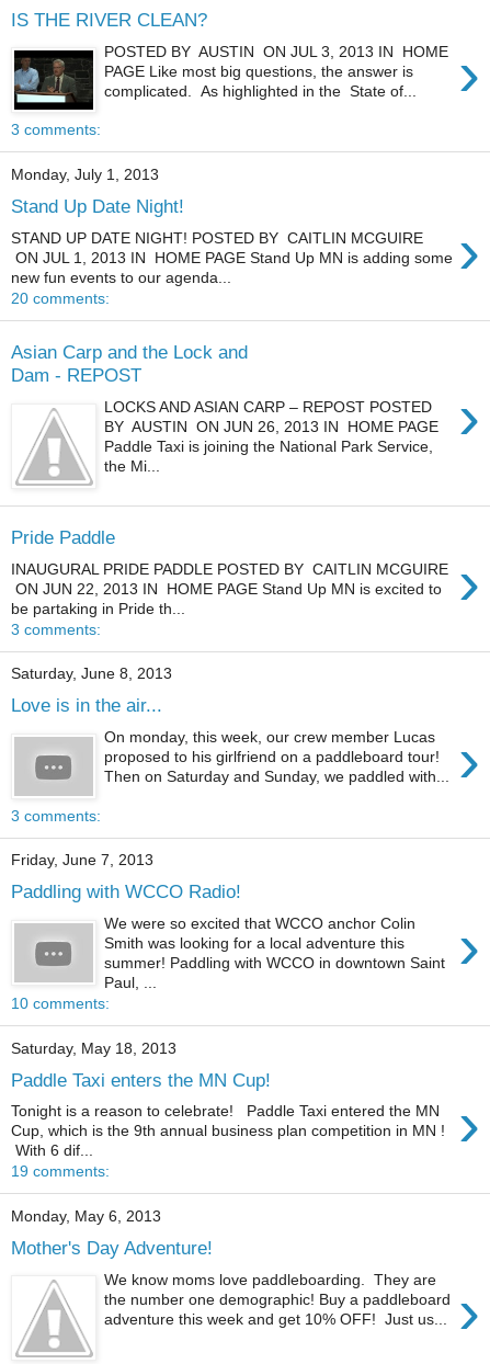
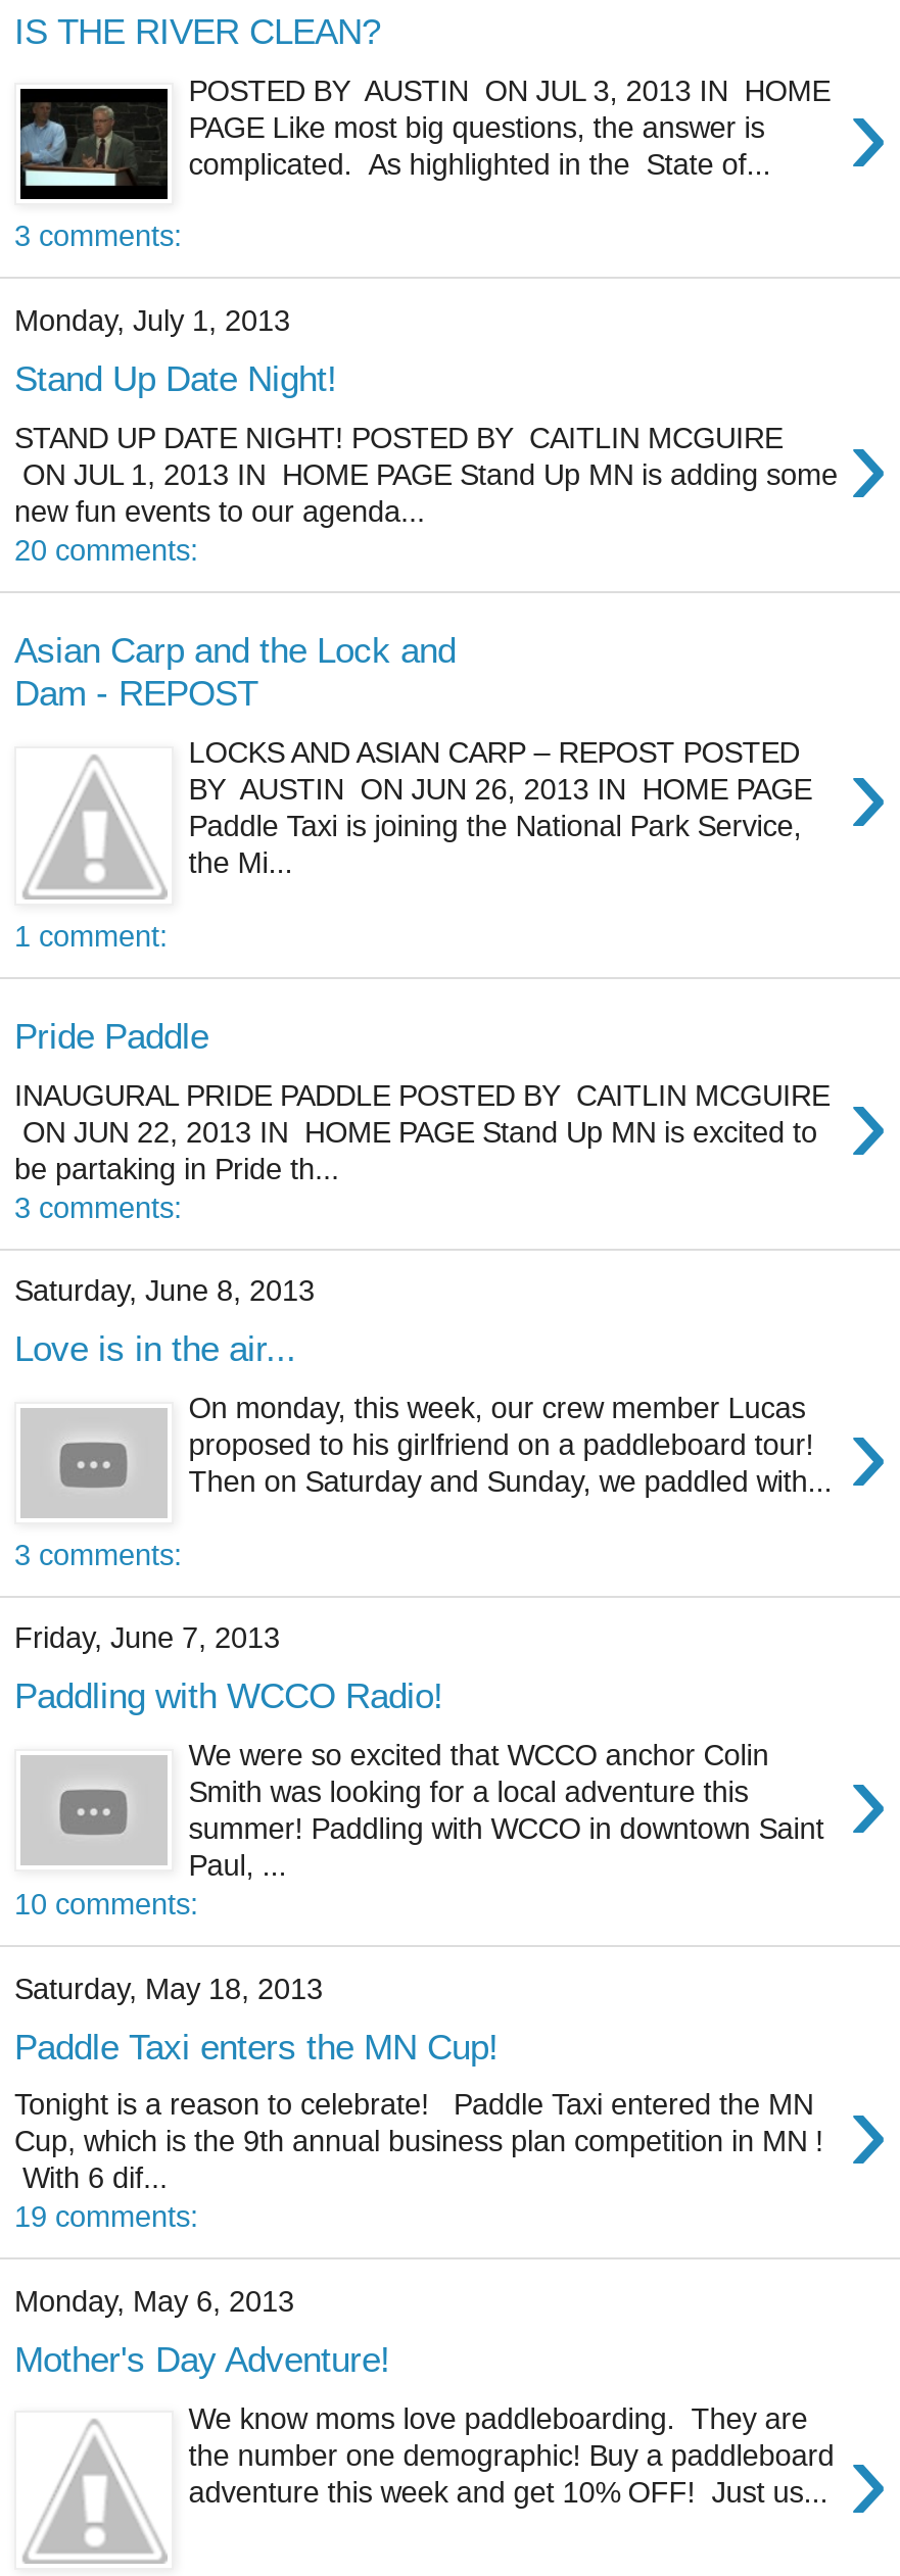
+ 1 comment:
